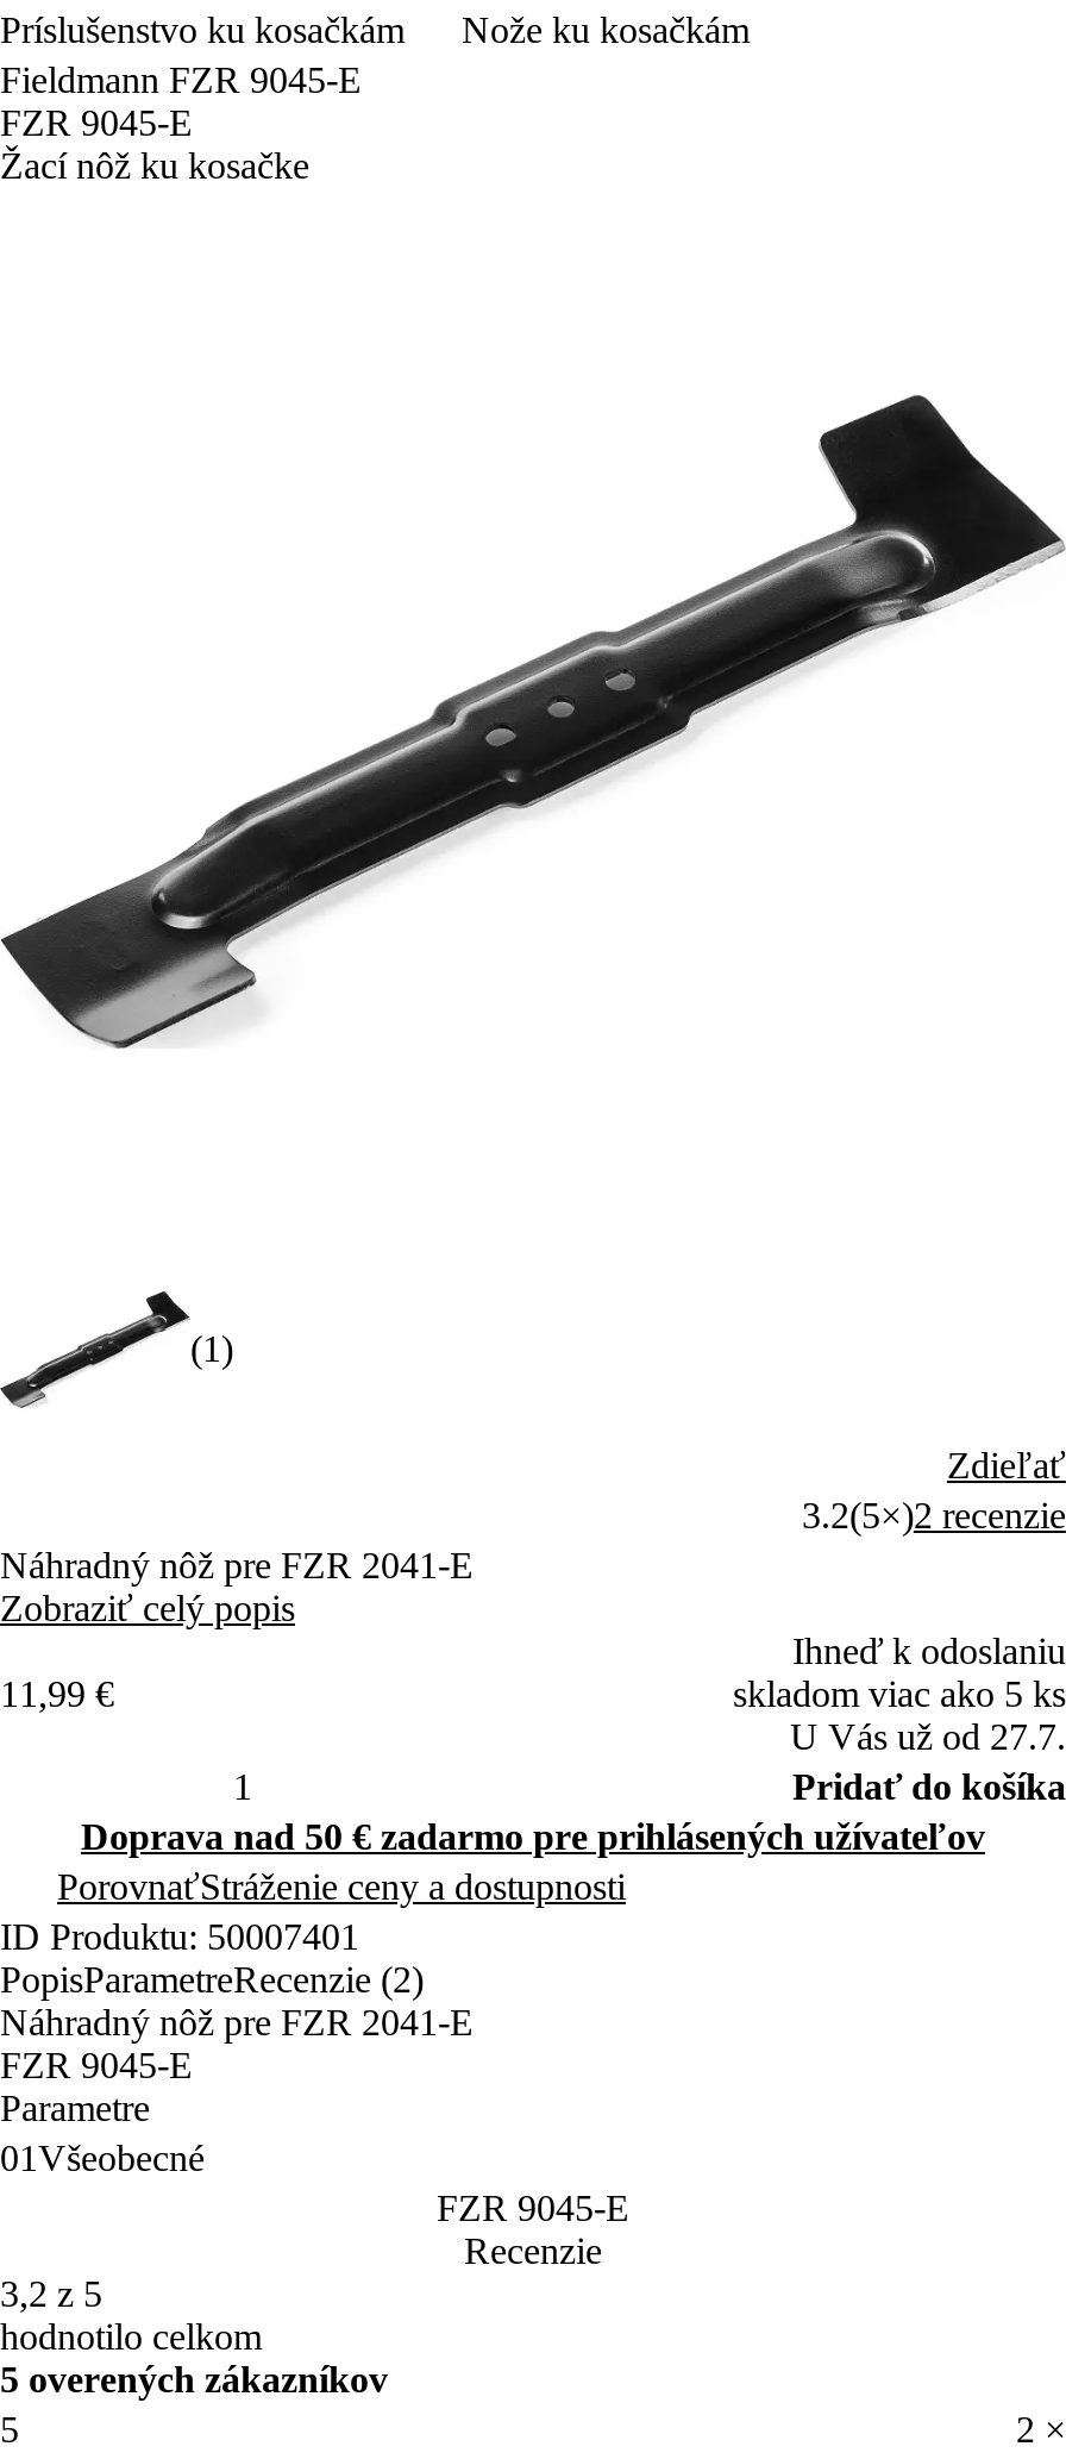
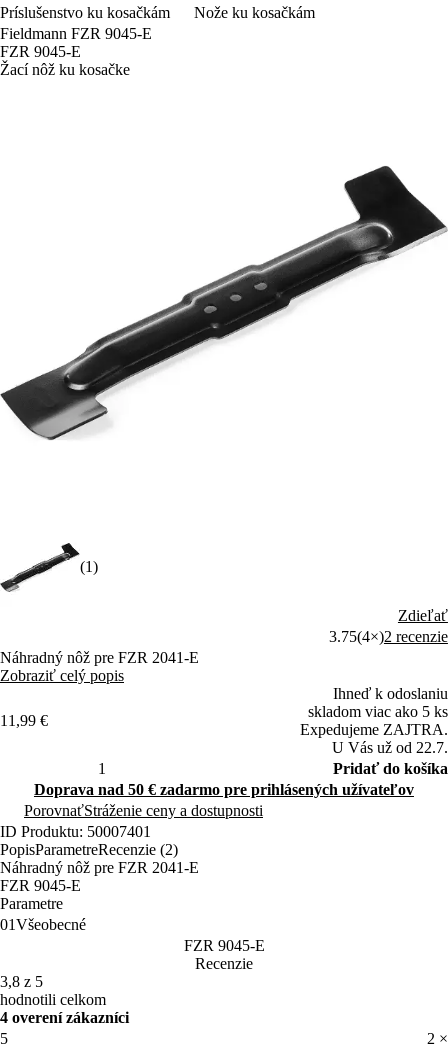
- 3.2(5×)2 recenzie
+ 3.75(4×)2 recenzie

- U Vás už od 27.7.
+ Expedujeme ZAJTRA.
+ U Vás už od 22.7.

- 3,2 z 5
- hodnotilo celkom
- 5 overených zákazníkov
+ 3,8 z 5
+ hodnotili celkom
+ 4 overení zákazníci
